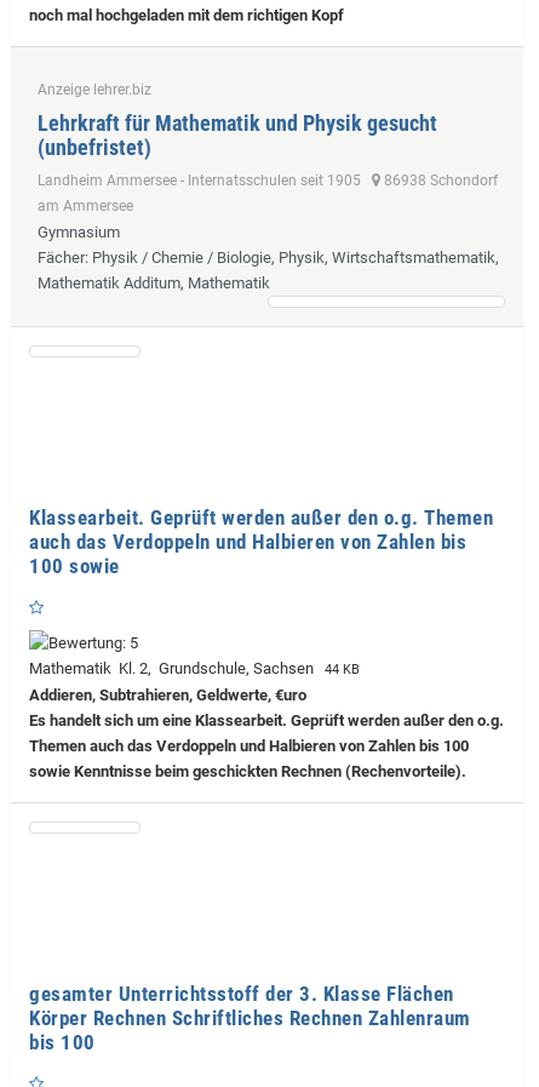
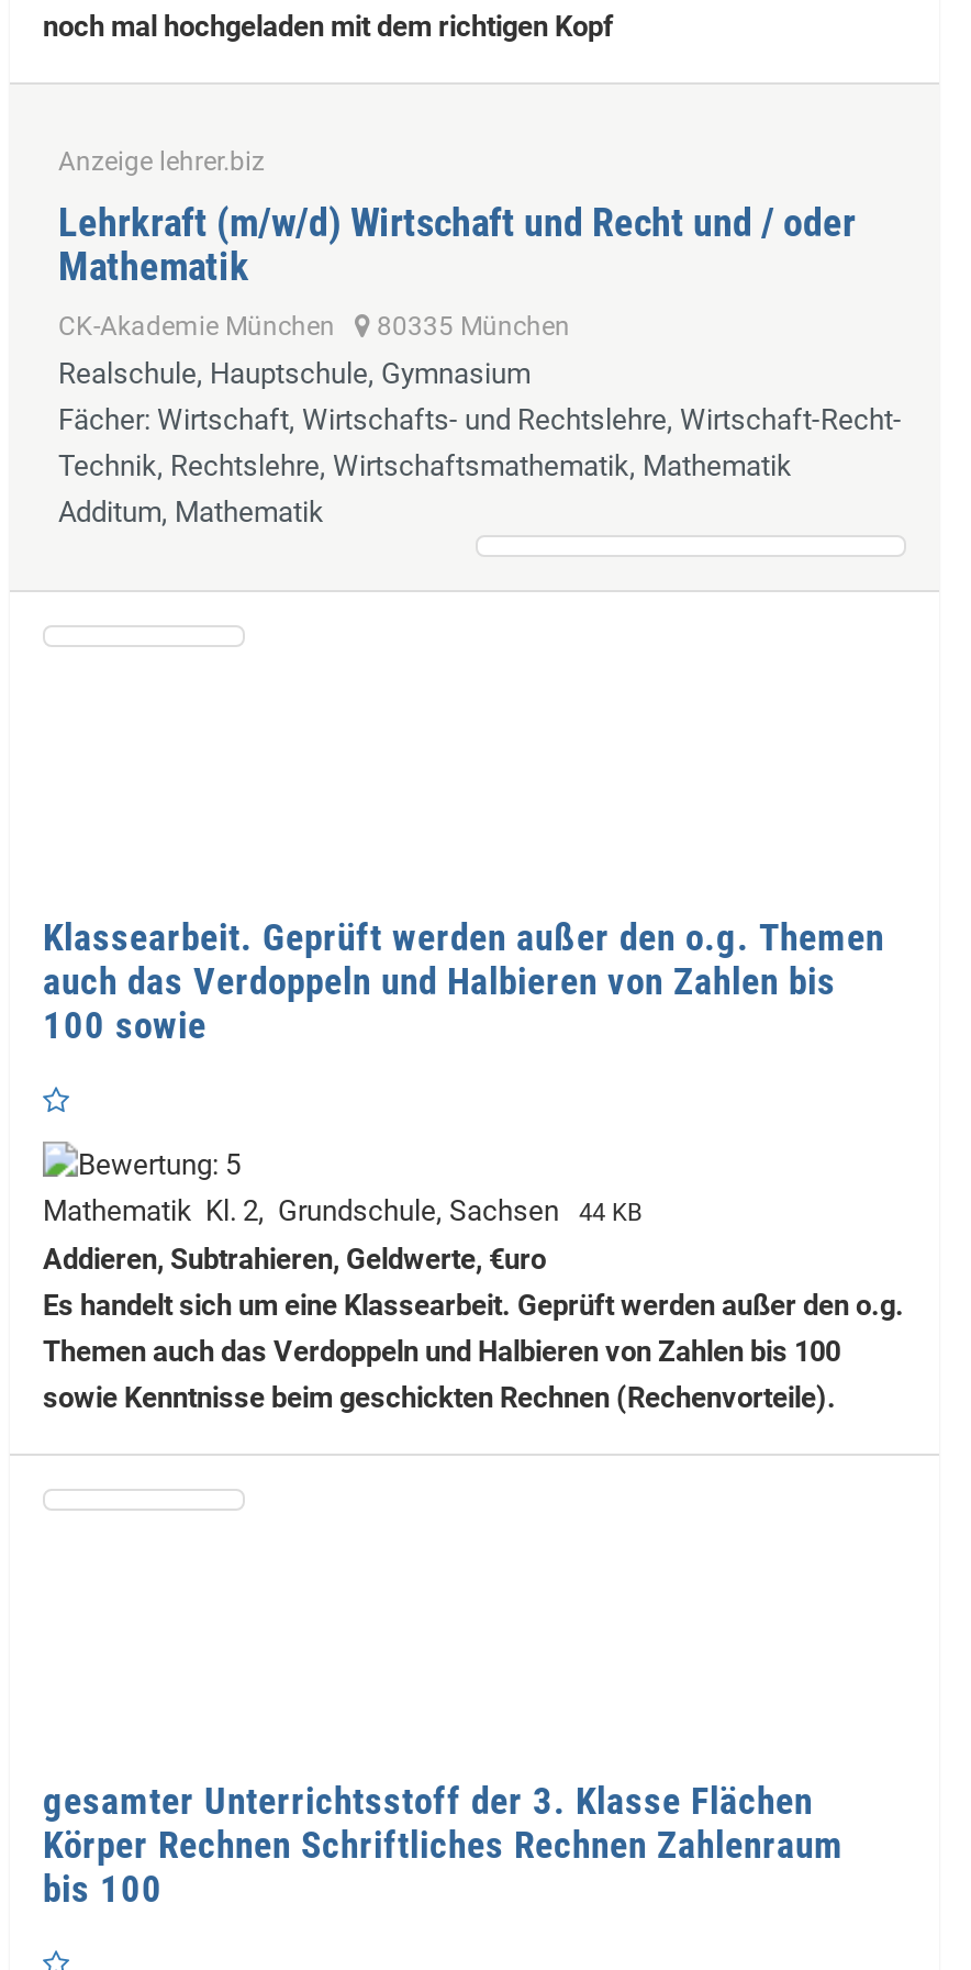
- Lehrkraft für Mathematik und Physik gesucht
- (unbefristet)
- Landheim Ammersee - Internatsschulen seit 1905 86938 Schondorf
- am Ammersee
- Gymnasium
- Fächer: Physik / Chemie / Biologie, Physik, Wirtschaftsmathematik,
- Mathematik Additum, Mathematik
+ Lehrkraft (m/w/d) Wirtschaft und Recht und / oder
+ Mathematik
+ CK-Akademie München 80335 München
+ Realschule, Hauptschule, Gymnasium
+ Fächer: Wirtschaft, Wirtschafts- und Rechtslehre, Wirtschaft-Recht-
+ Technik, Rechtslehre, Wirtschaftsmathematik, Mathematik
+ Additum, Mathematik
